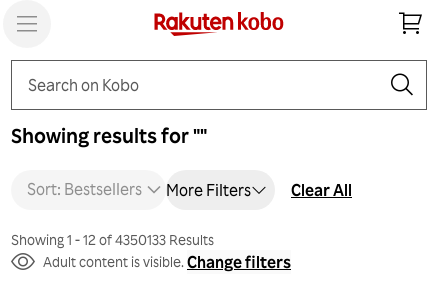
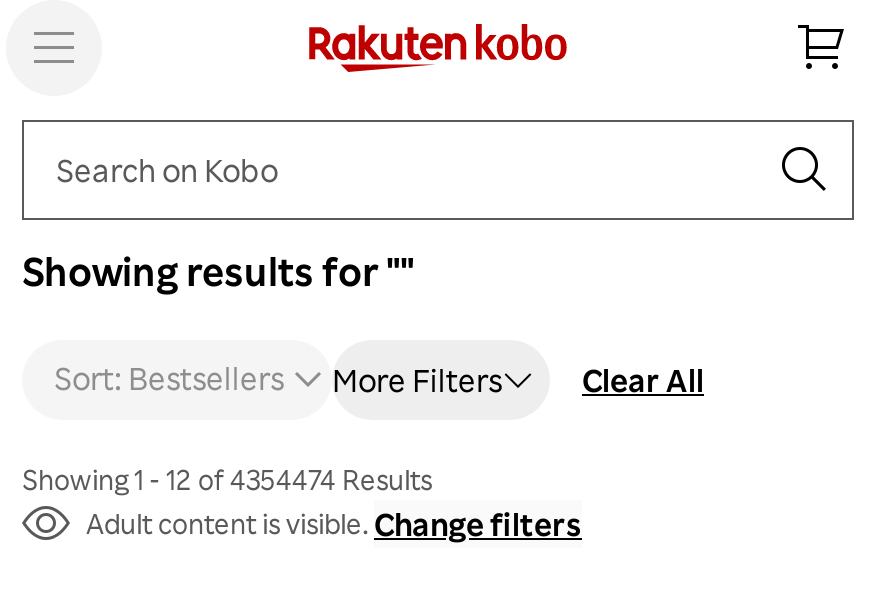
- Showing 1 - 12 of 4350133 Results
+ Showing 1 - 12 of 4354474 Results
